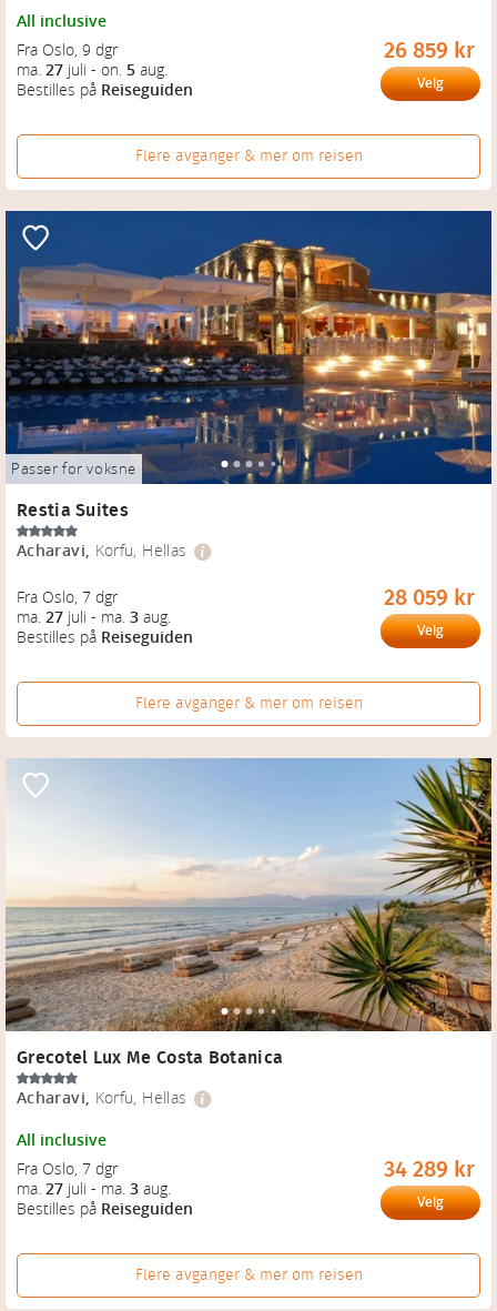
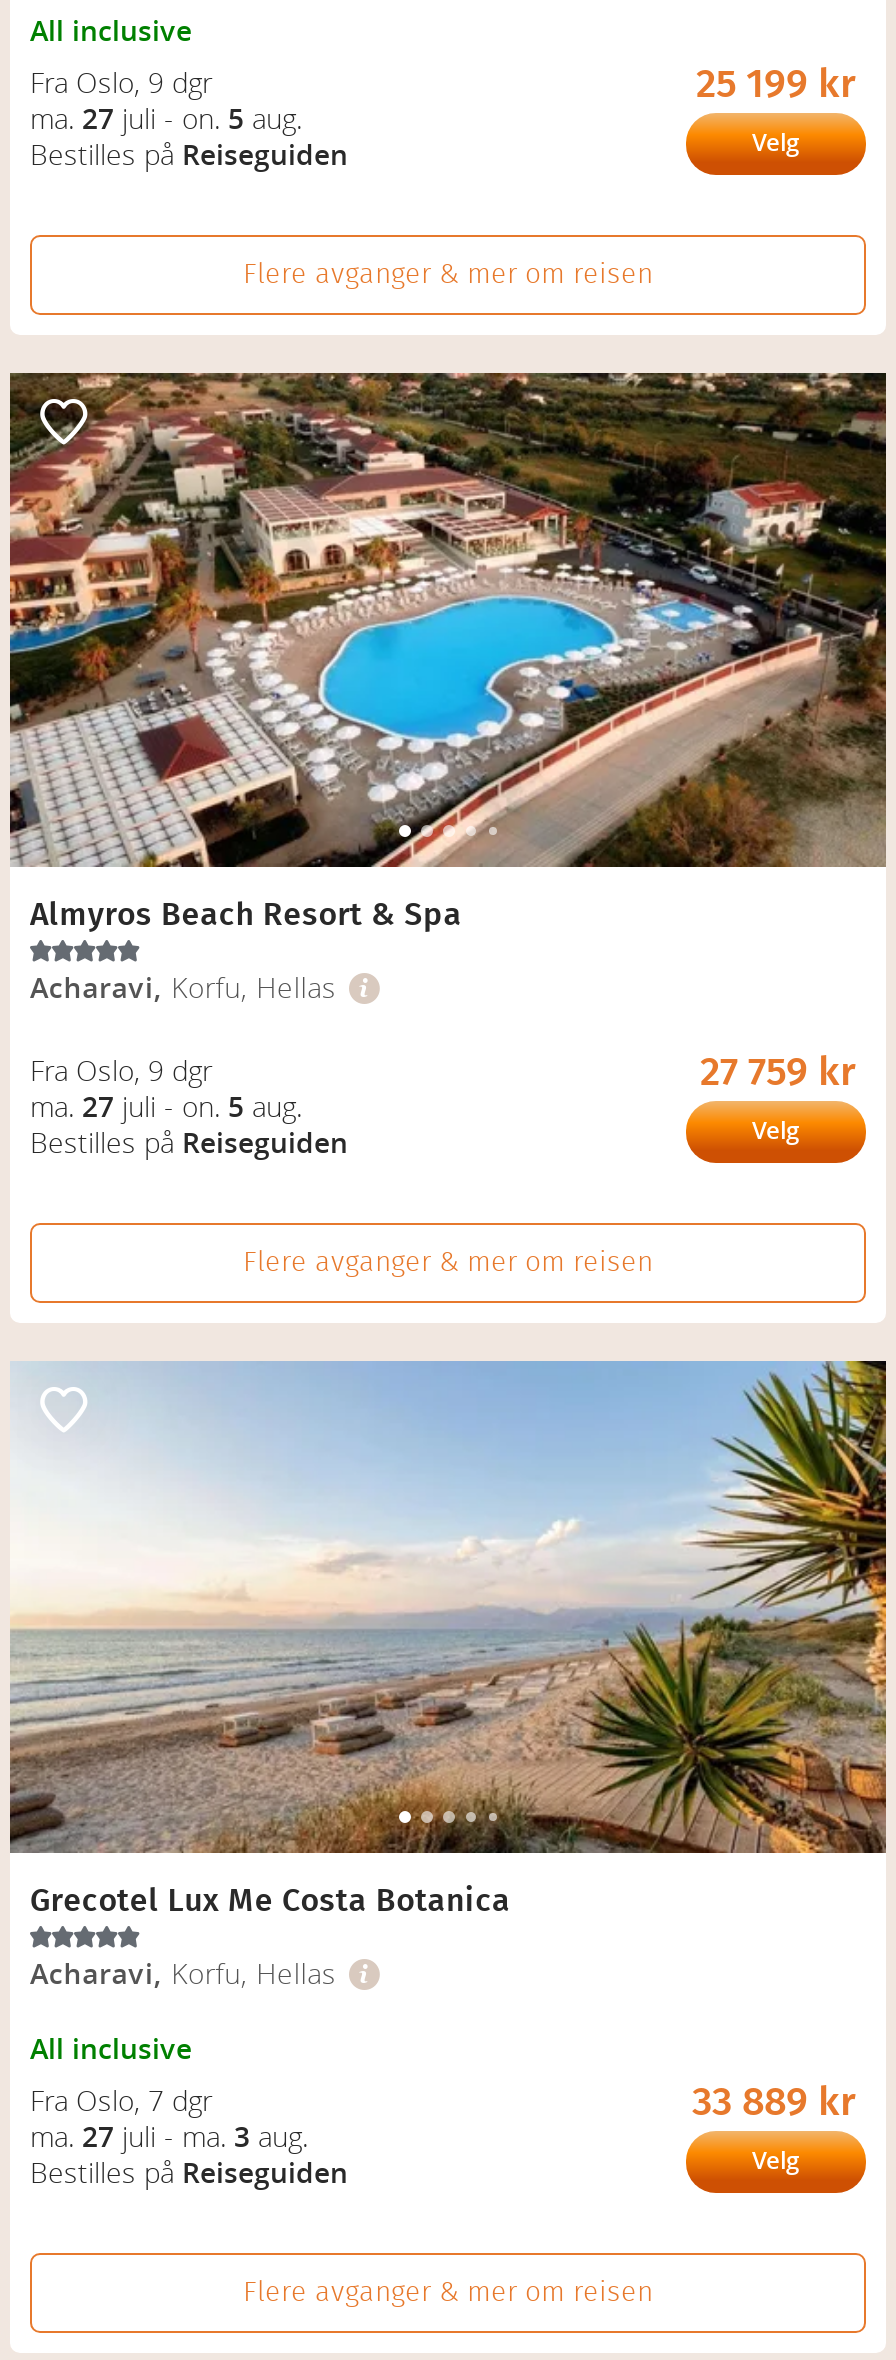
- 26 859 kr
+ 25 199 kr

- [image]
- Passer for voksne
- Restia Suites
+ [image]
+ Almyros Beach Resort & Spa

- Fra Oslo, 7 dgr
+ Fra Oslo, 9 dgr

- 28 059 kr
+ 27 759 kr

- ma. 27 juli - ma. 3 aug.
+ ma. 27 juli - on. 5 aug.

- 34 289 kr
+ 33 889 kr
